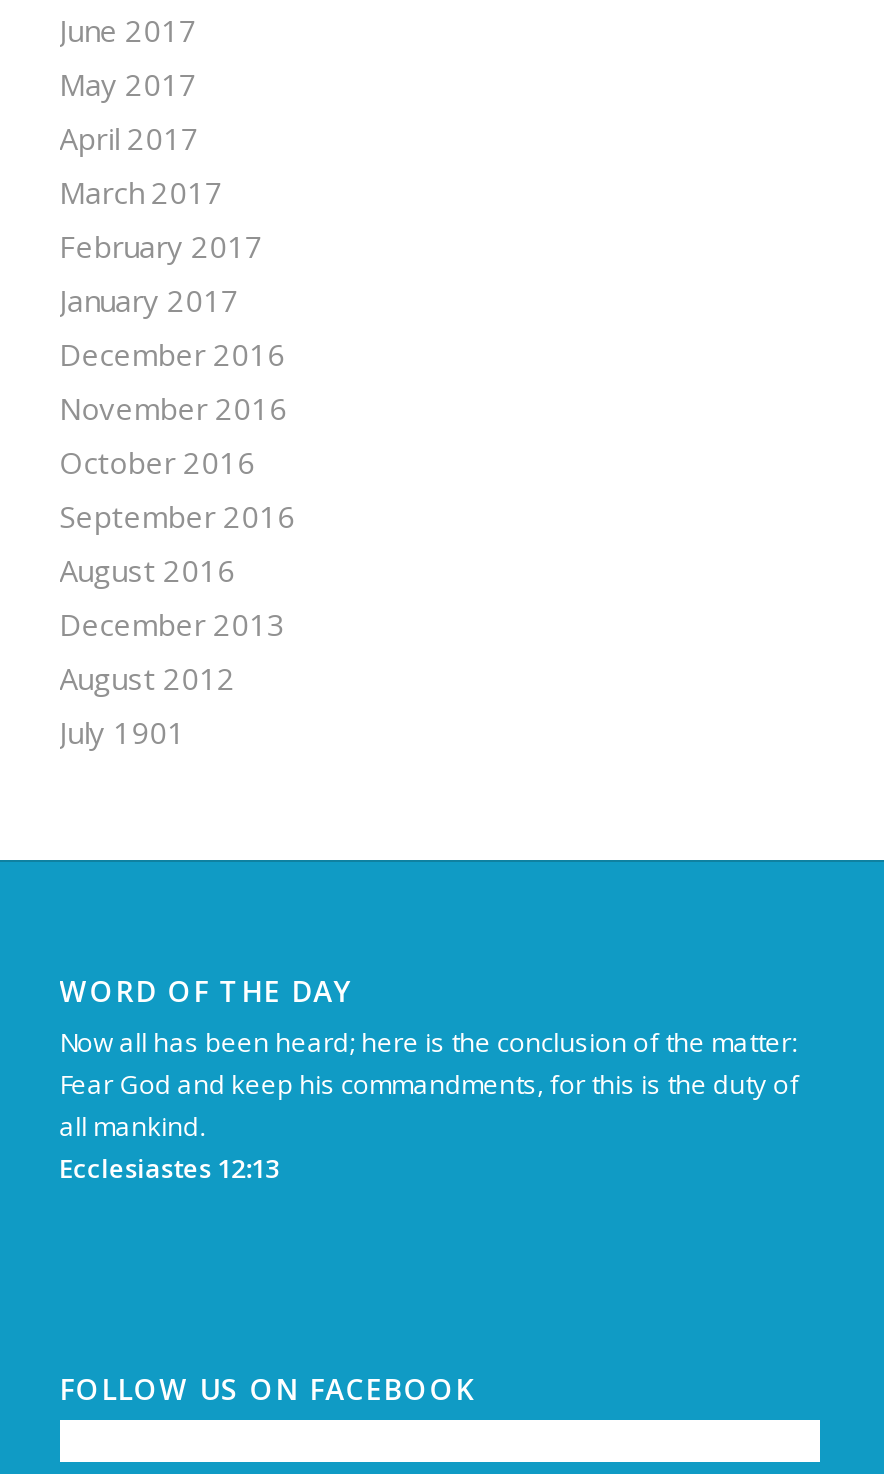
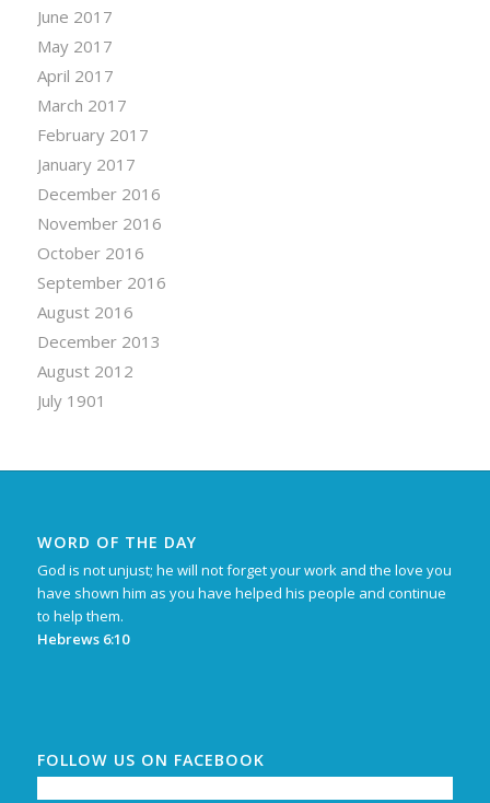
- Now all has been heard; here is the conclusion of the matter:
- Fear God and keep his commandments, for this is the duty of
- all mankind.
- Ecclesiastes 12:13
+ God is not unjust; he will not forget your work and the love you
+ have shown him as you have helped his people and continue
+ to help them.
+ Hebrews 6:10
